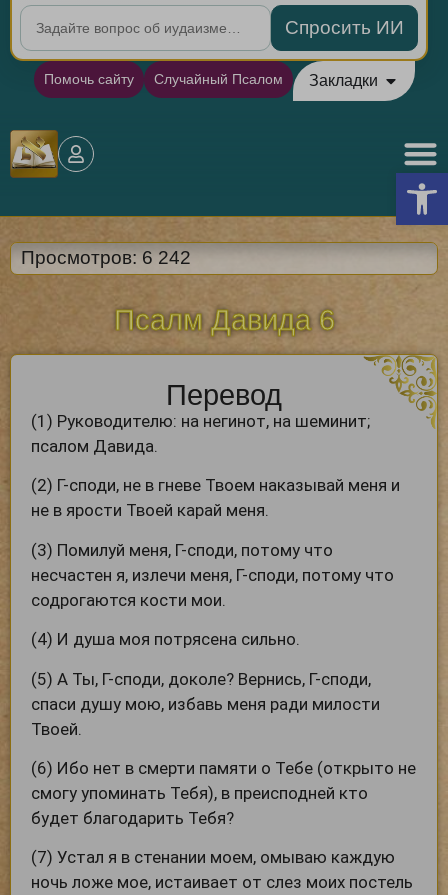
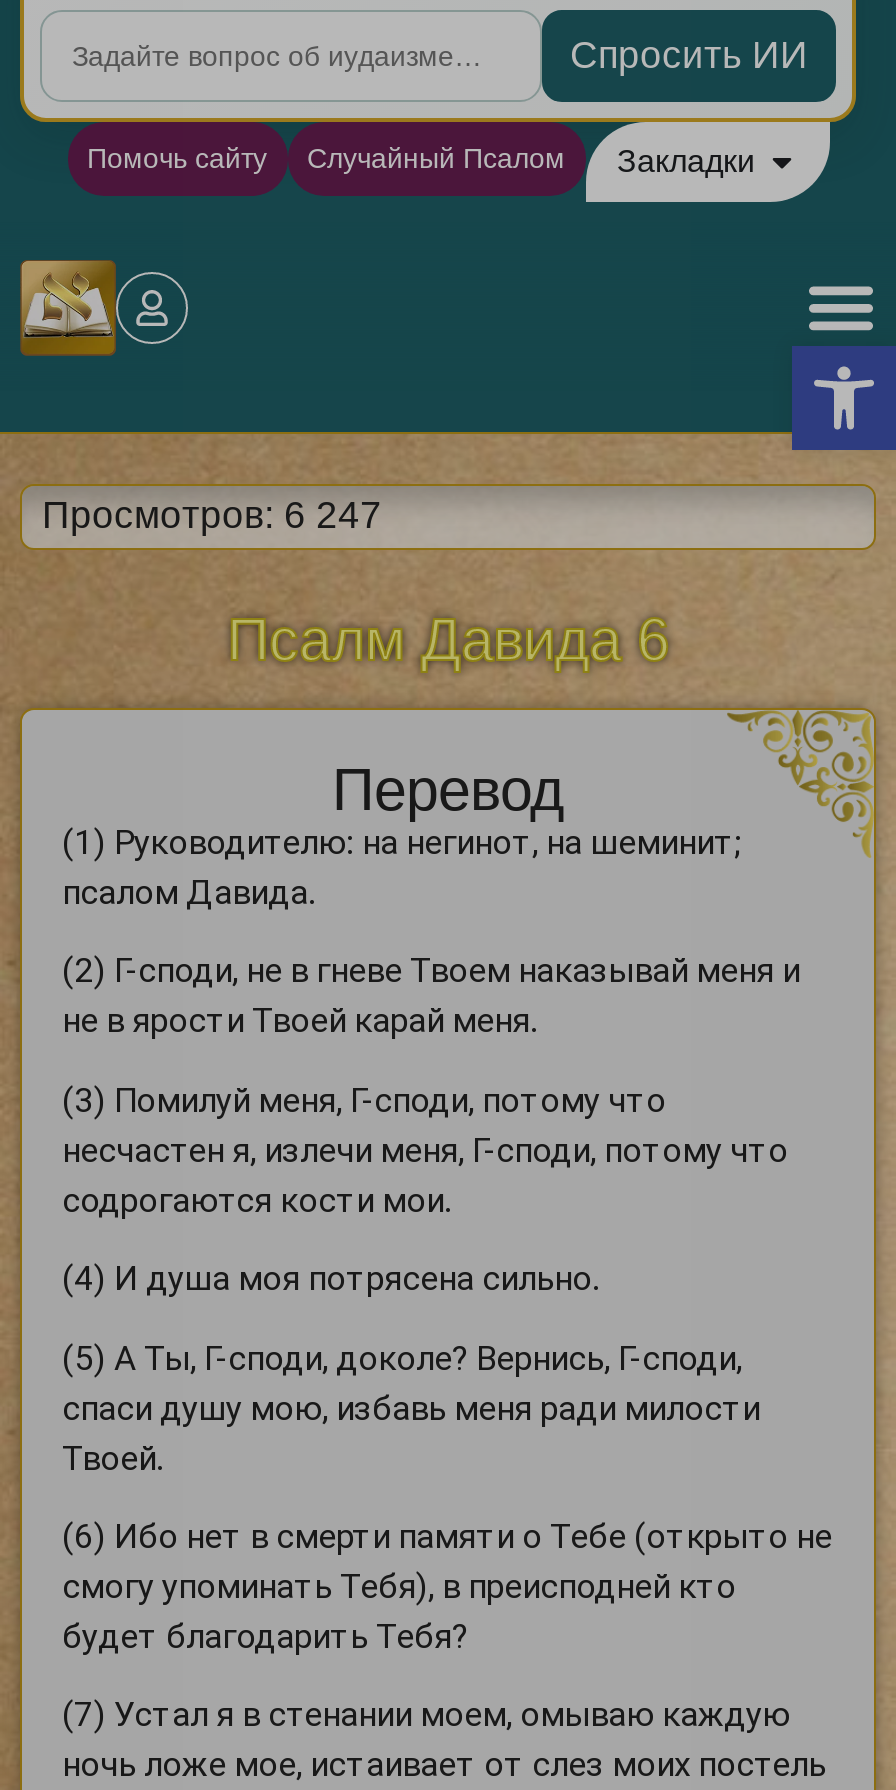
- Просмотров: 6 242
+ Просмотров: 6 247
